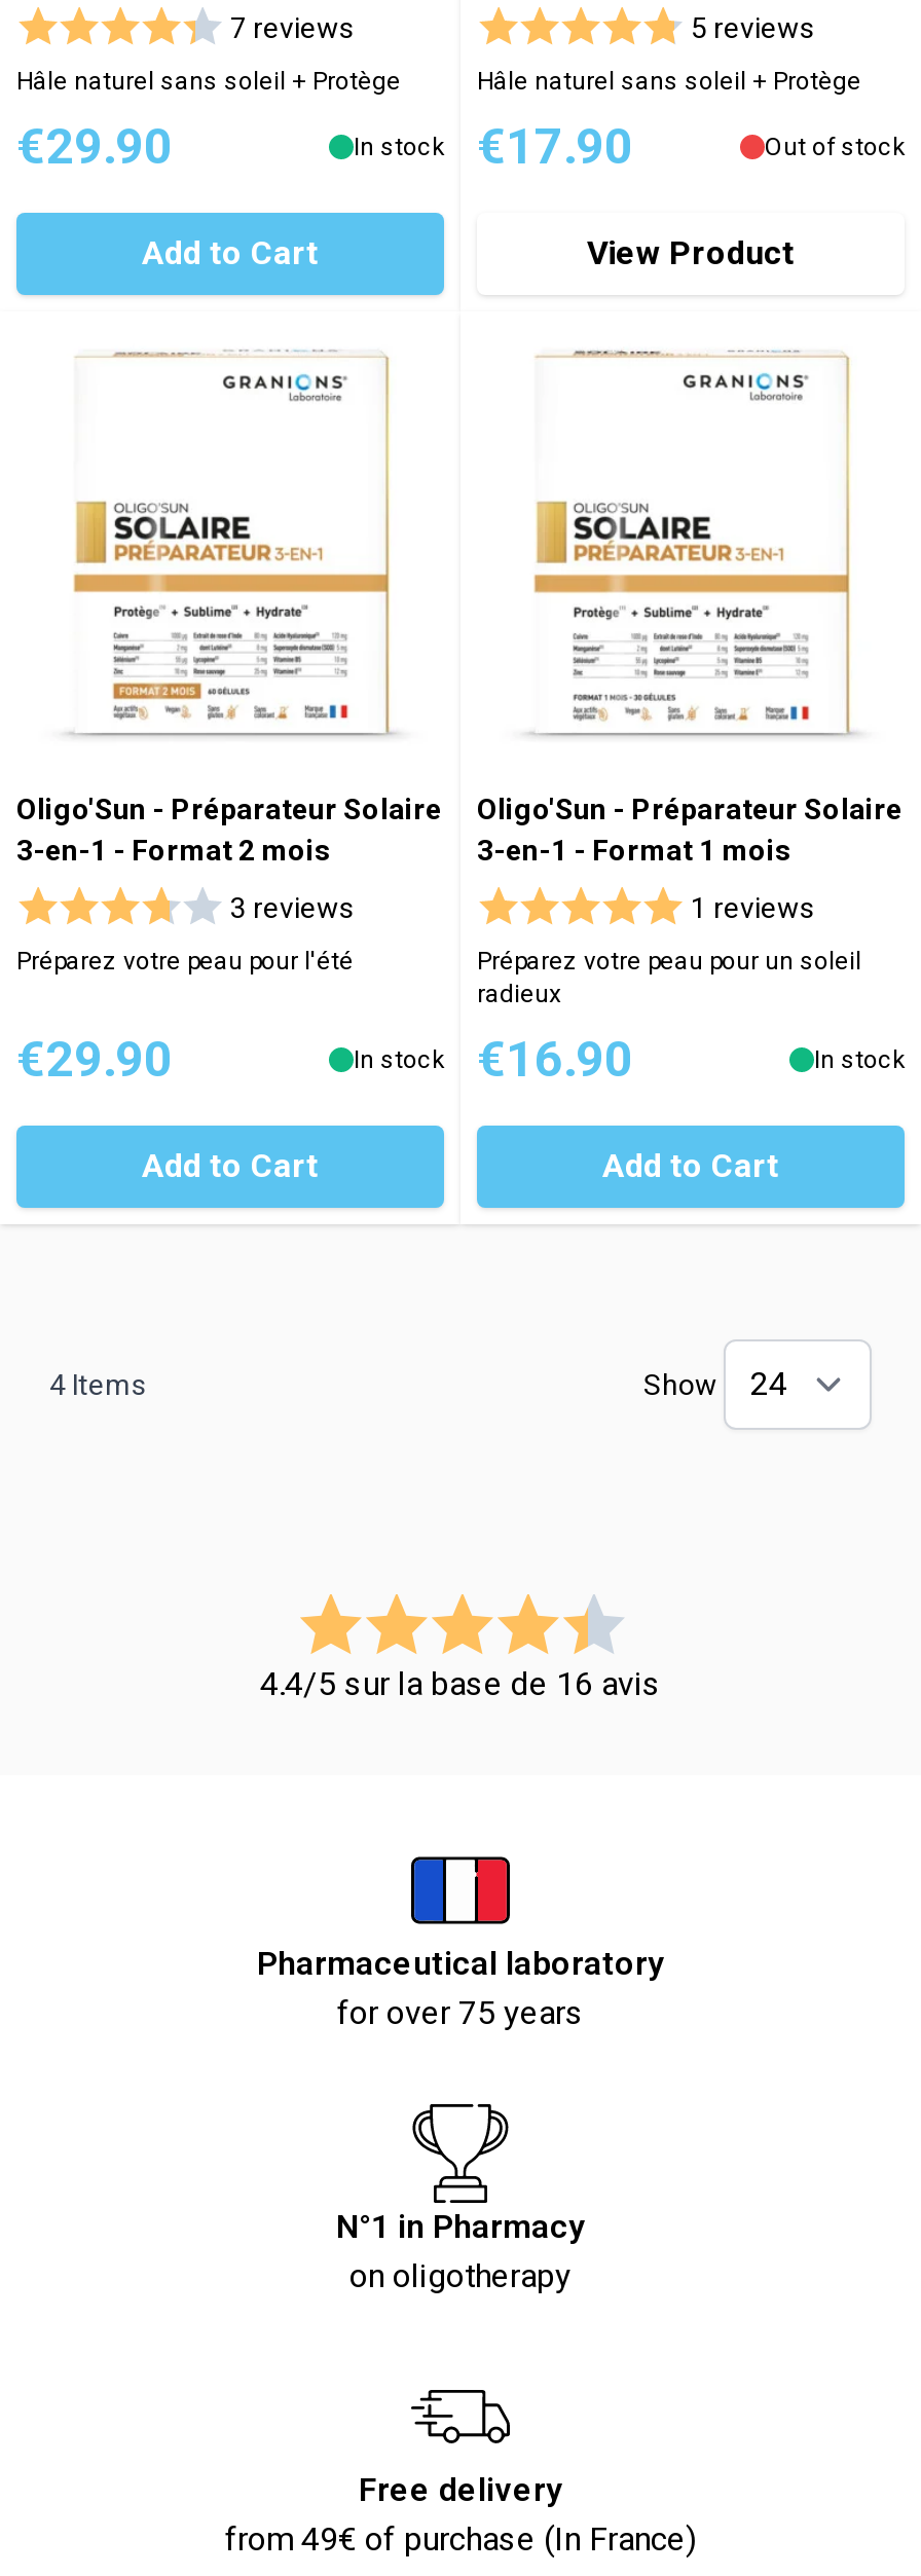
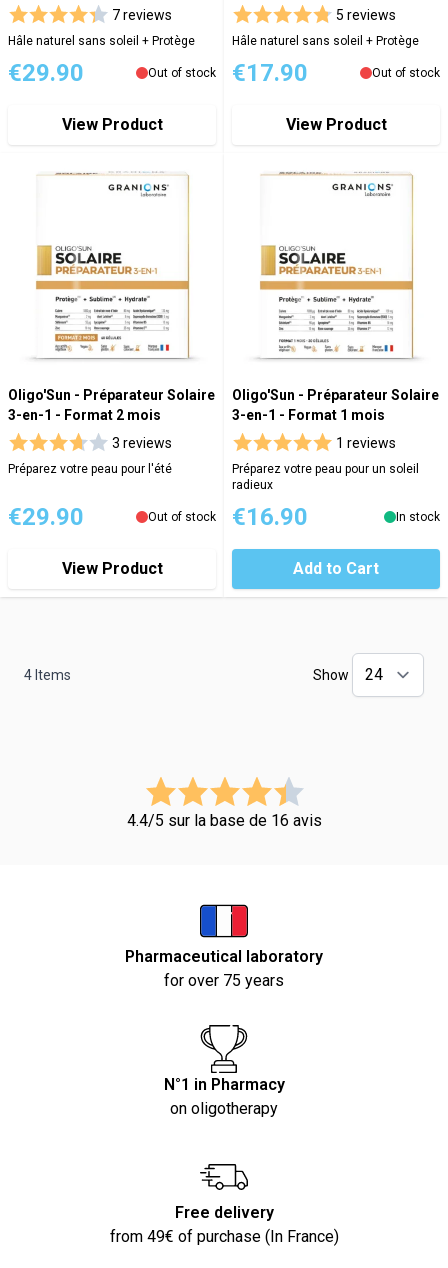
- In stock
+ Out of stock

- Add to Cart
+ View Product

- In stock
+ Out of stock

- Add to Cart
+ View Product
